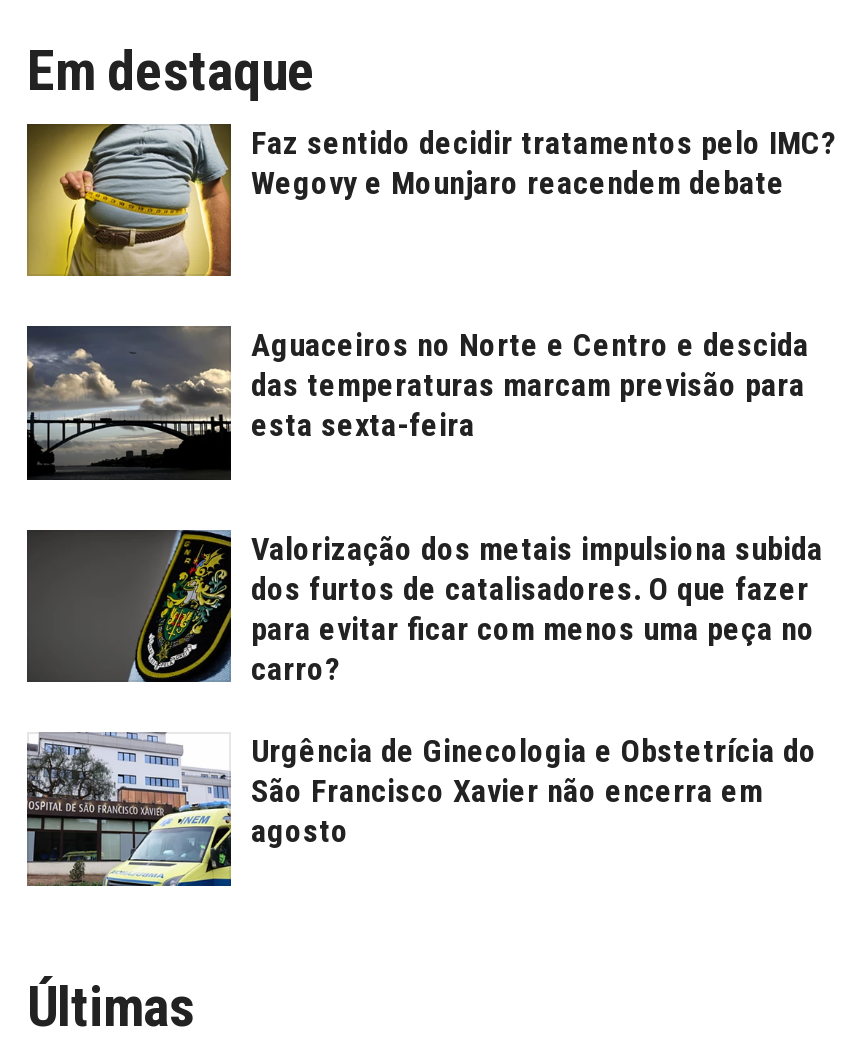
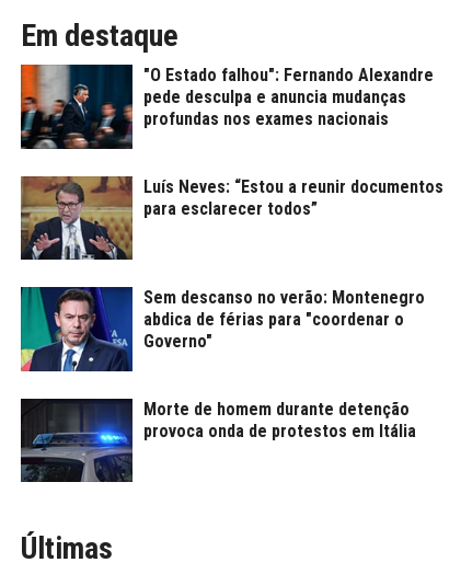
- [image]
- Faz sentido decidir tratamentos pelo IMC?
- Wegovy e Mounjaro reacendem debate
+ [image]
+ "O Estado falhou": Fernando Alexandre
+ pede desculpa e anuncia mudanças
+ profundas nos exames nacionais

- [image]
- Aguaceiros no Norte e Centro e descida
- das temperaturas marcam previsão para
- esta sexta-feira
+ [image]
+ Luís Neves: “Estou a reunir documentos
+ para esclarecer todos”

- [image]
- Valorização dos metais impulsiona subida
- dos furtos de catalisadores. O que fazer
- para evitar ficar com menos uma peça no
- carro?
+ [image]
+ Sem descanso no verão: Montenegro
+ abdica de férias para "coordenar o
+ Governo"

- [image]
- Urgência de Ginecologia e Obstetrícia do
- São Francisco Xavier não encerra em
- agosto
+ [image]
+ Morte de homem durante detenção
+ provoca onda de protestos em Itália
